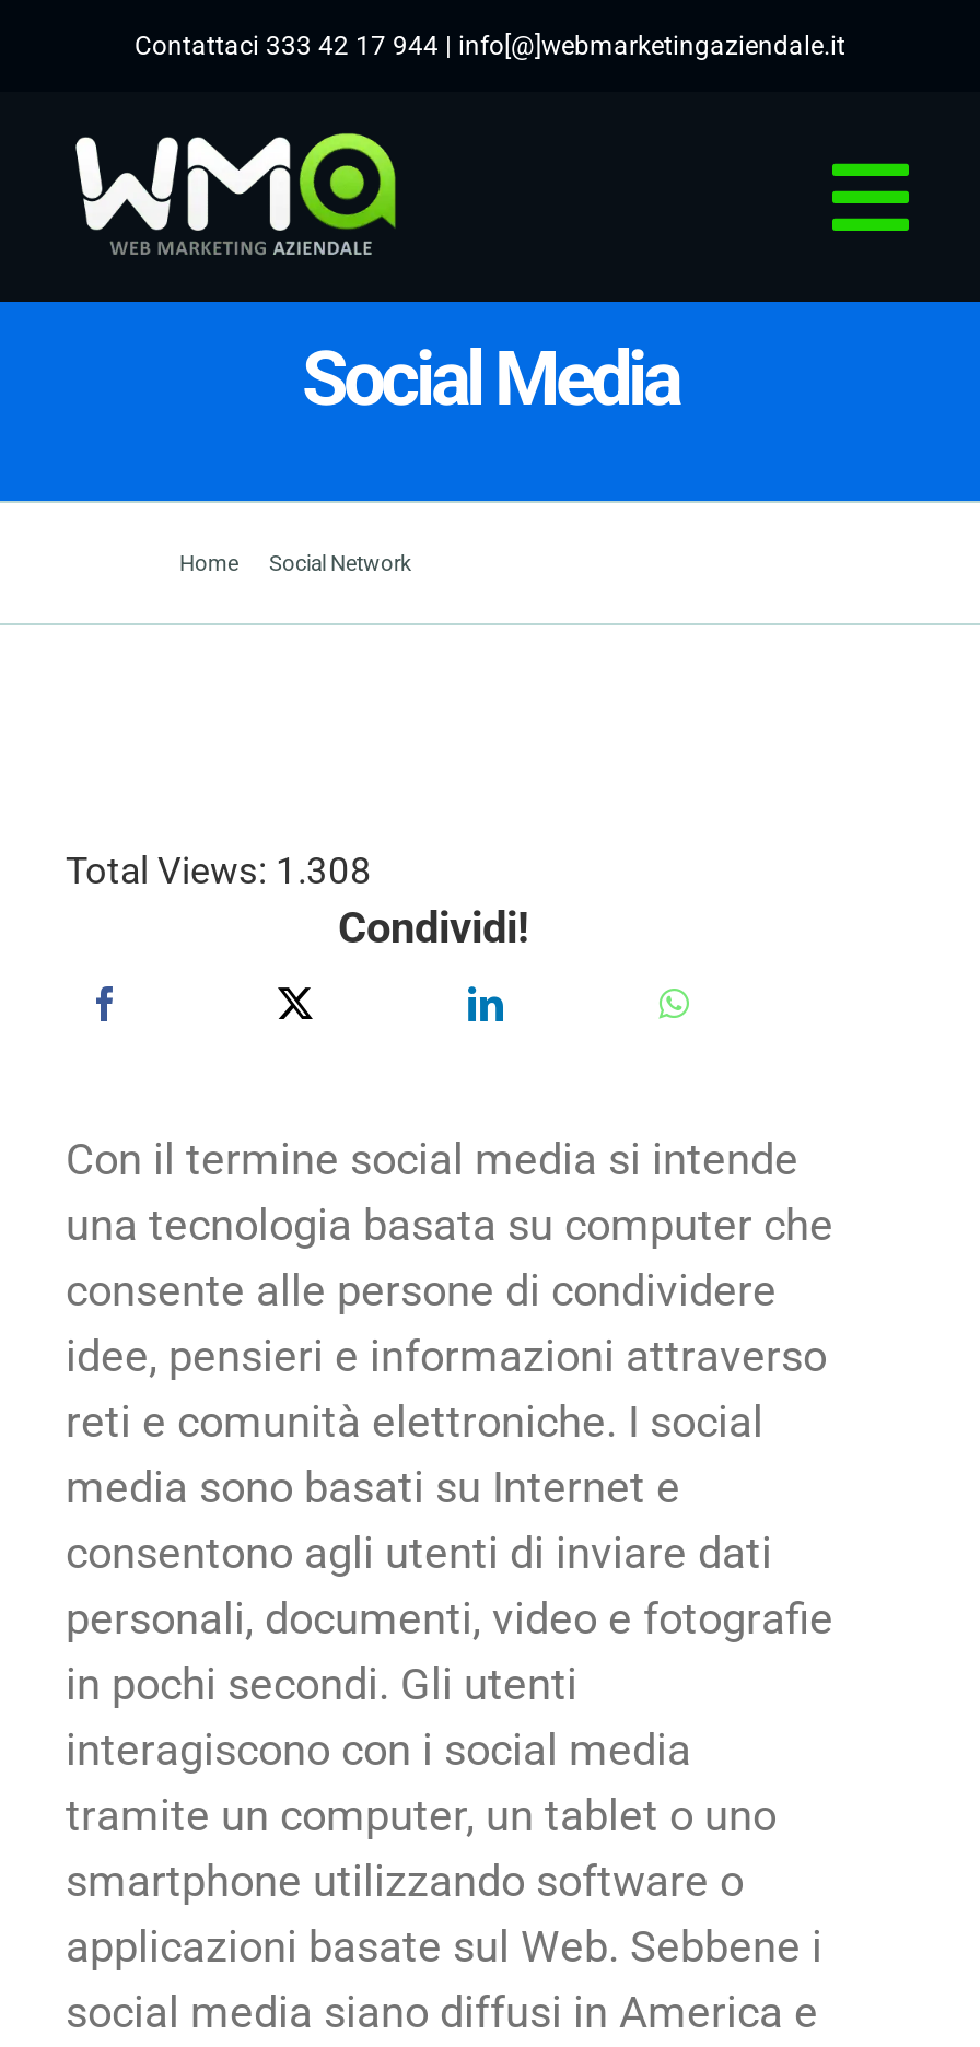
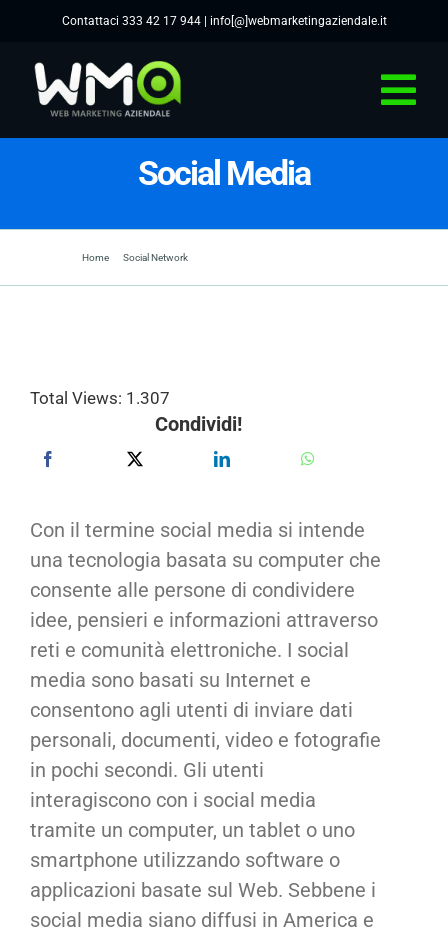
- Total Views: 1.308
+ Total Views: 1.307
